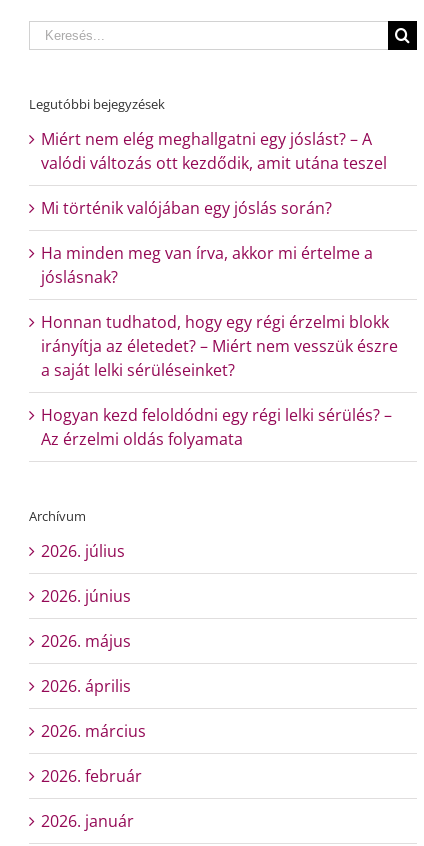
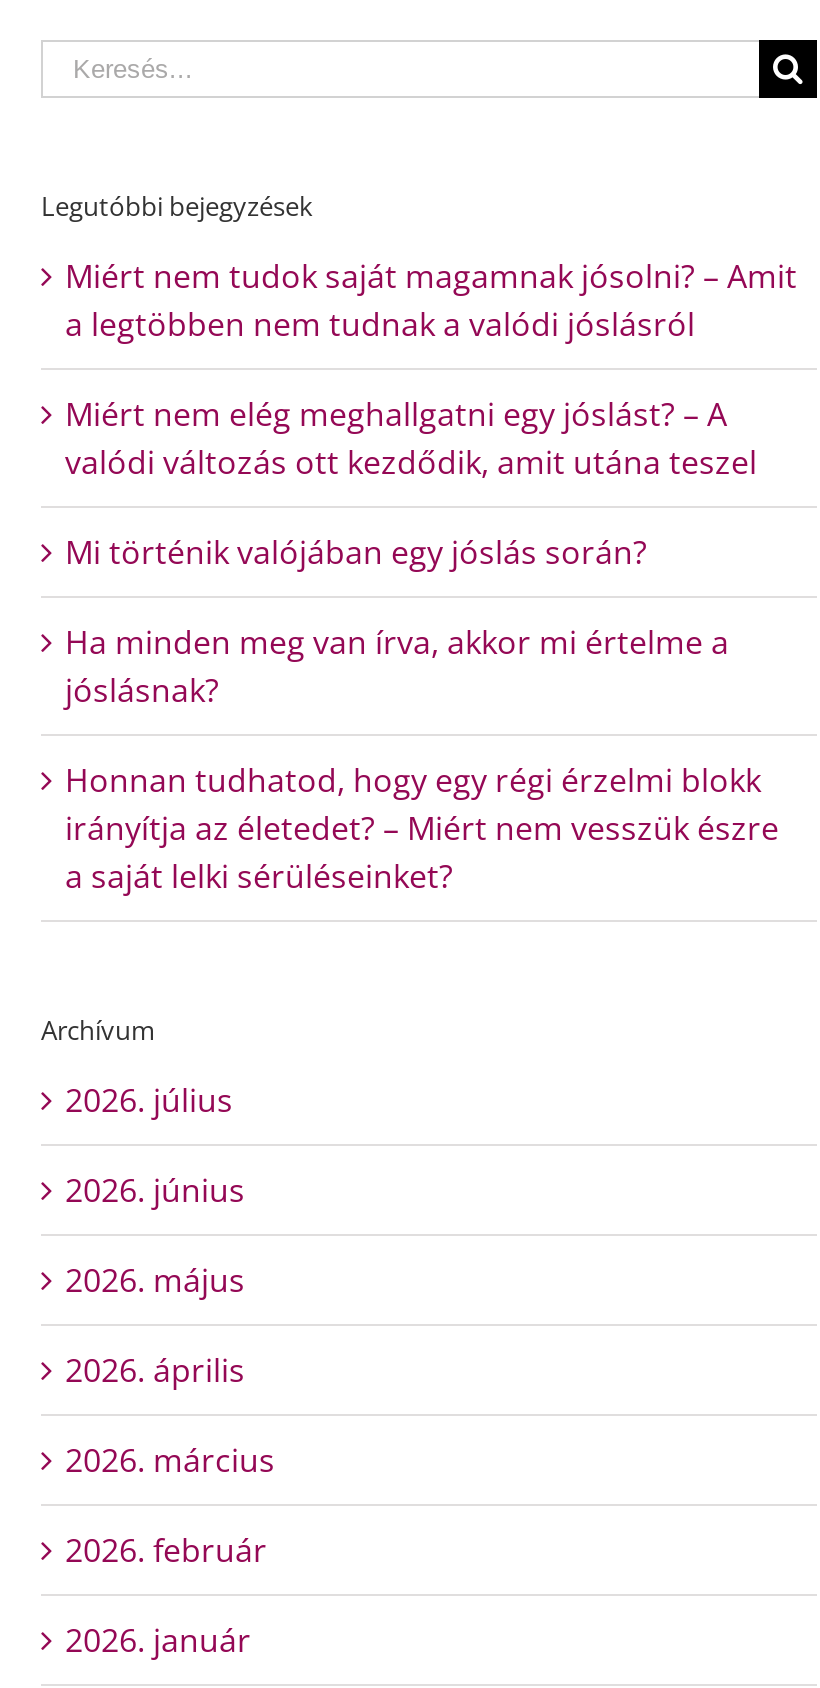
+ Miért nem tudok saját magamnak jósolni? – Amit
+ a legtöbben nem tudnak a valódi jóslásról

moved down: Miért nem elég meghallgatni egy jóslást? – A | valódi változás ott kezdődik, amit utána teszel | Mi történik valójában egy jóslás során? | Ha minden meg van írva, akkor mi értelme a | jóslásnak? | Honnan tudhatod, hogy egy régi érzelmi blokk | irányítja az életedet? – Miért nem vesszük észre | a saját lelki sérüléseinket?

- Hogyan kezd feloldódni egy régi lelki sérülés? –
- Az érzelmi oldás folyamata
